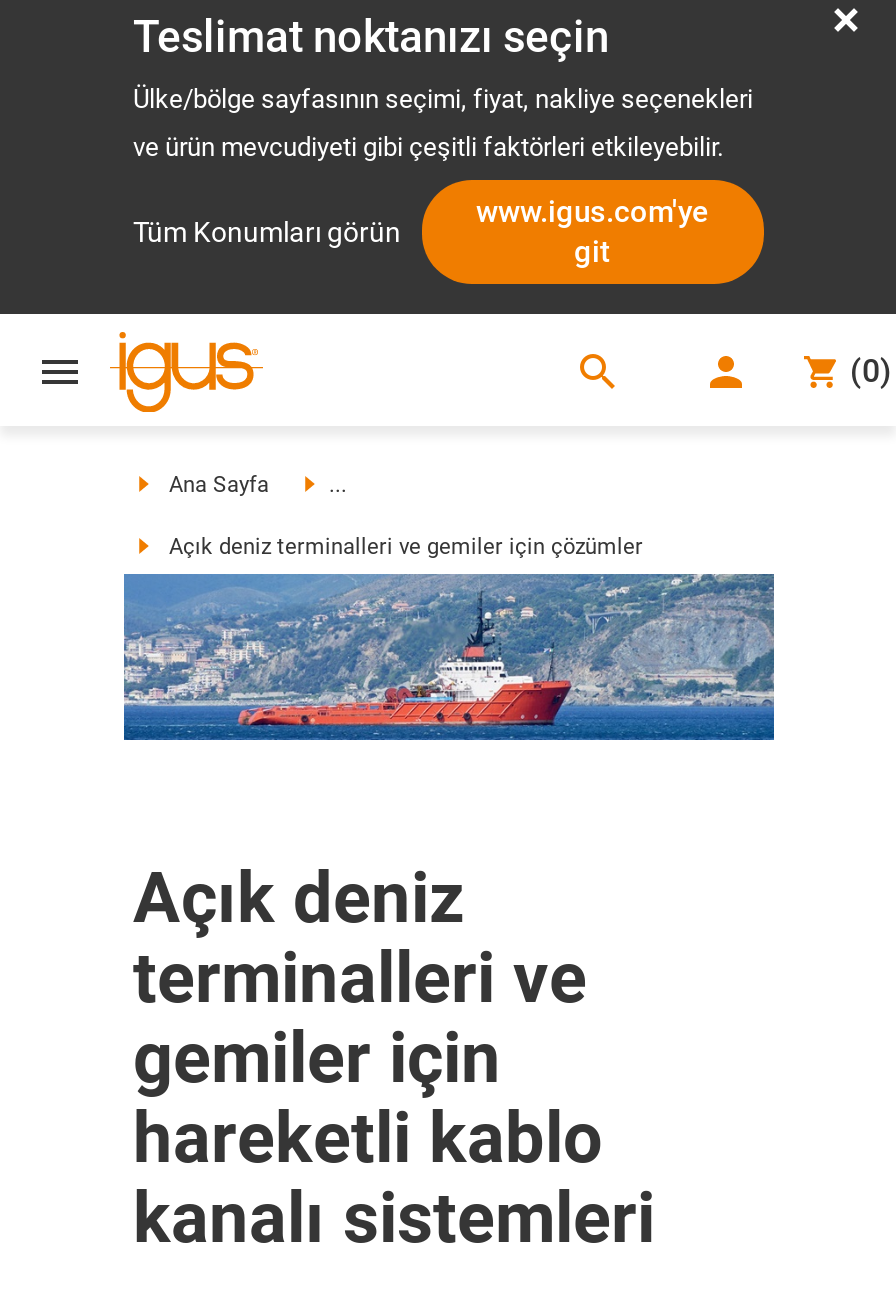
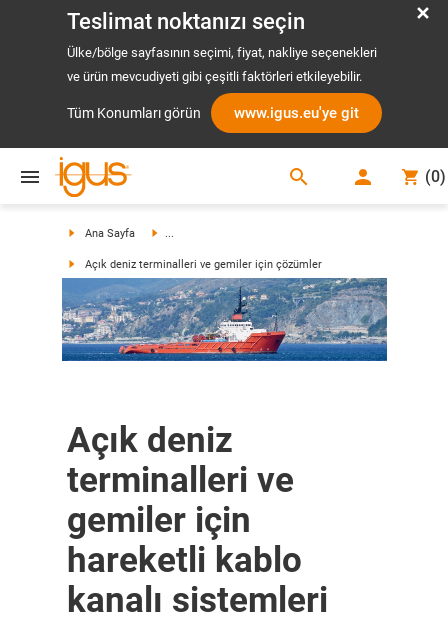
- www.igus.com'ye
- git
+ www.igus.eu'ye git
